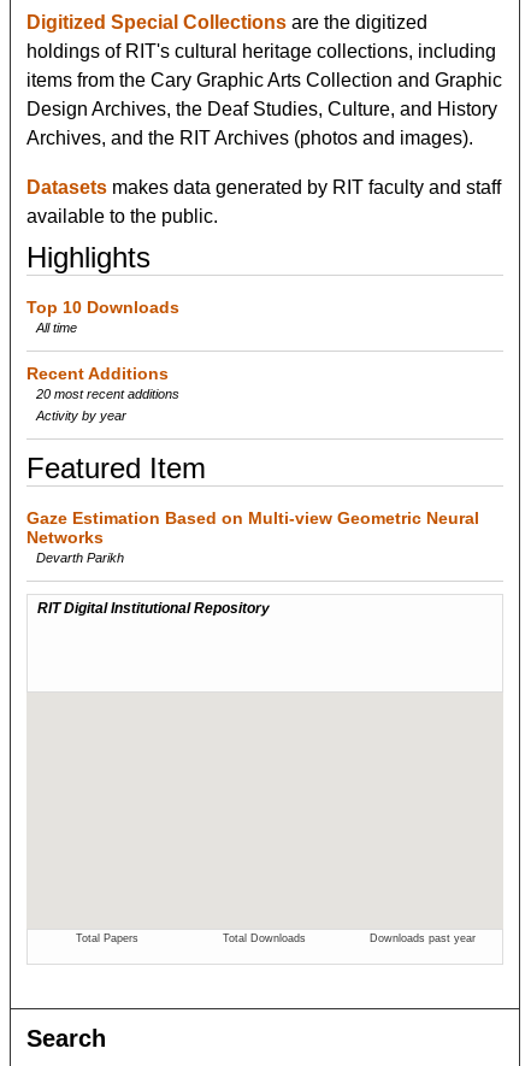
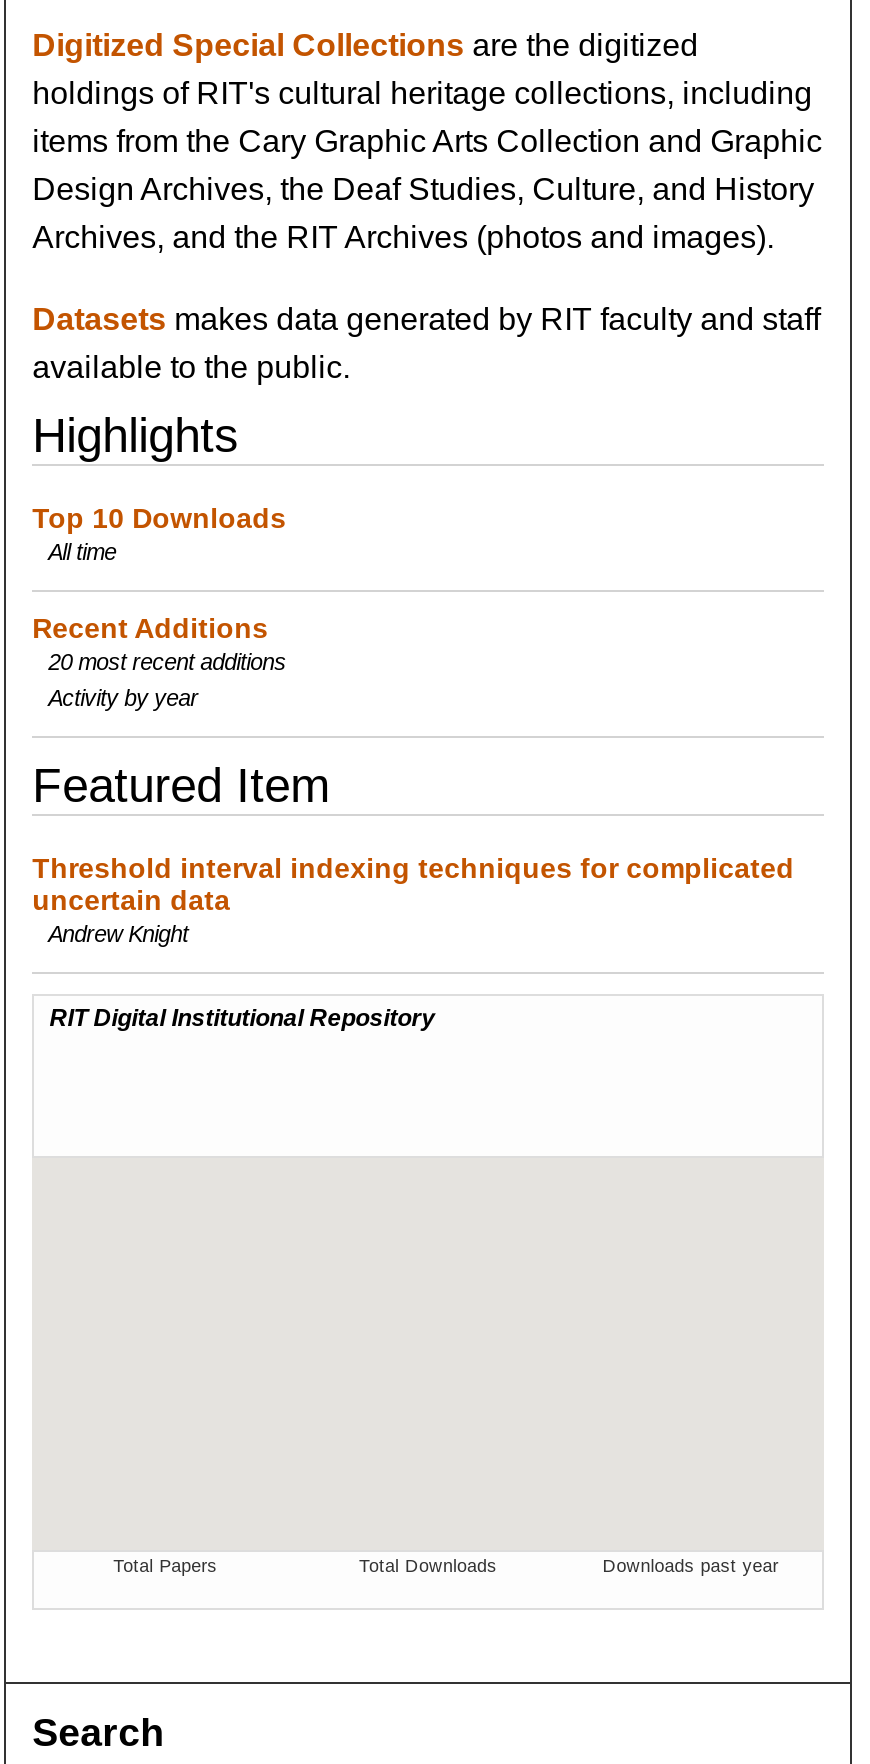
- Gaze Estimation Based on Multi-view Geometric Neural
- Networks
- Devarth Parikh
+ Threshold interval indexing techniques for complicated
+ uncertain data
+ Andrew Knight
